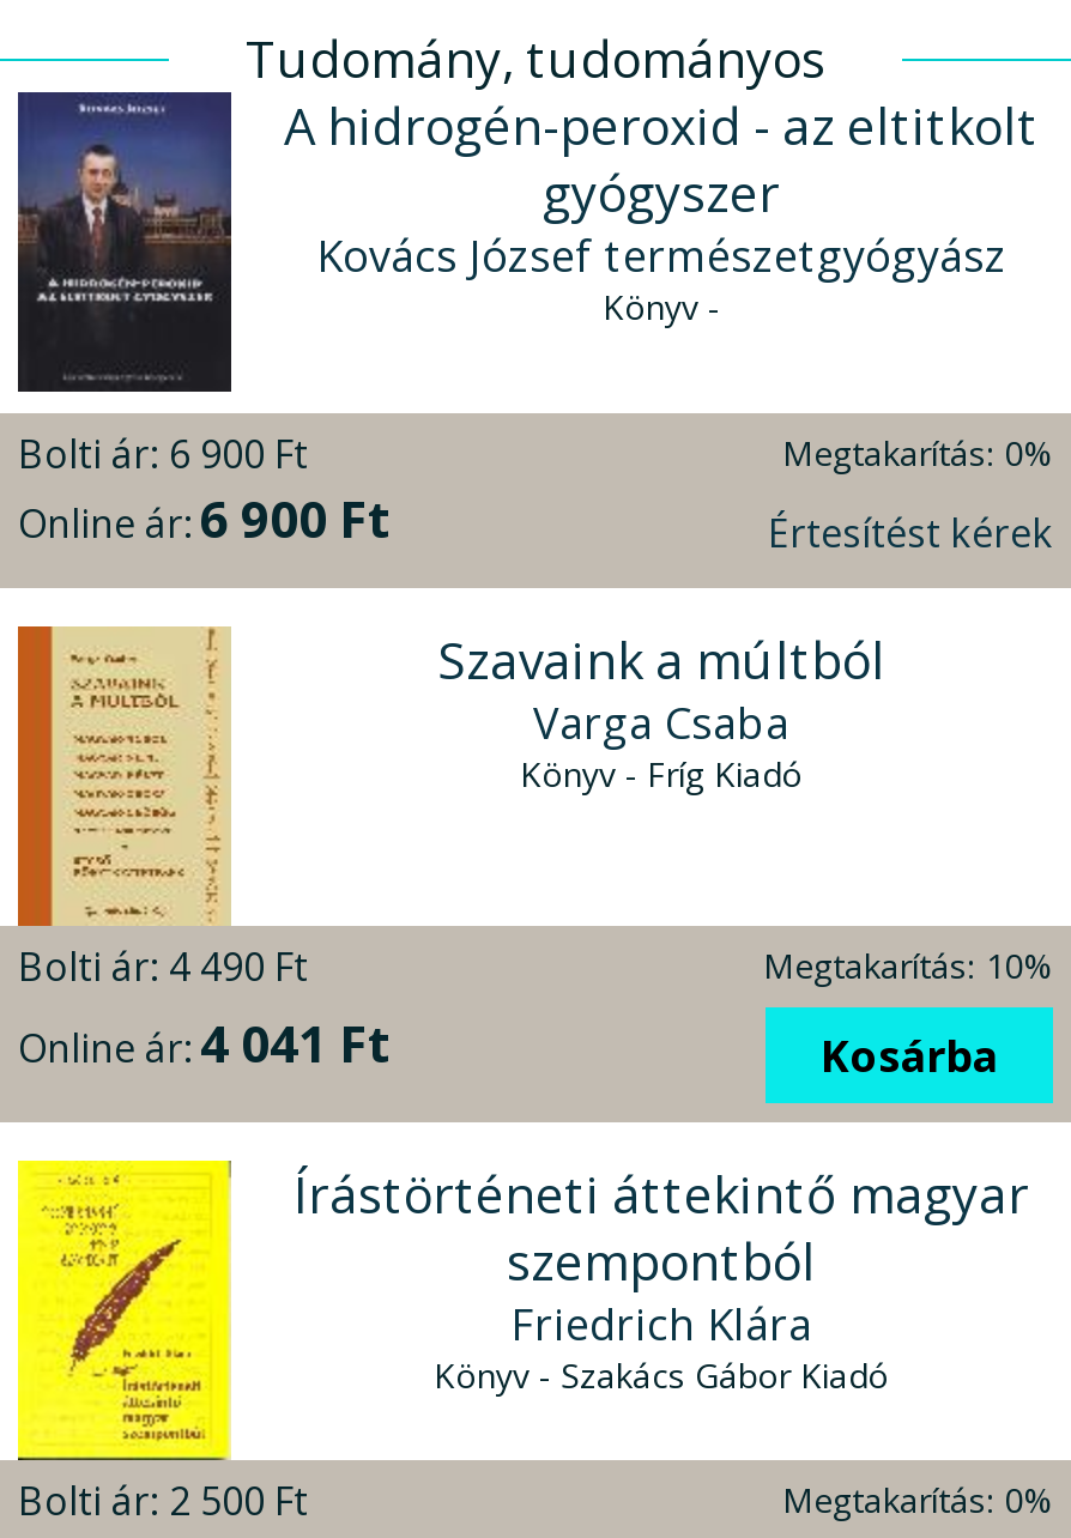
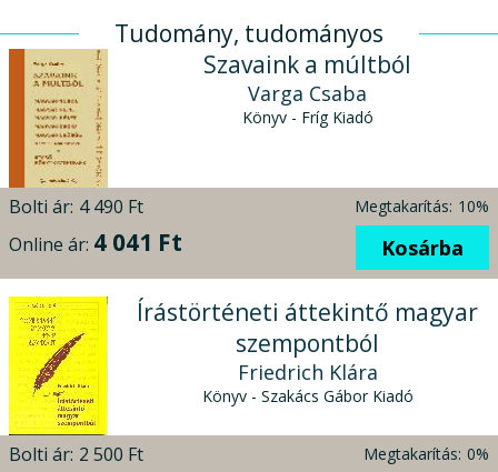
- [image]
- A hidrogén-peroxid - az eltitkolt
- gyógyszer
- Kovács József természetgyógyász
- Könyv -
- Bolti ár: 6 900 Ft
- Megtakarítás: 0%
- Online ár: 6 900 Ft
- Értesítést kérek
